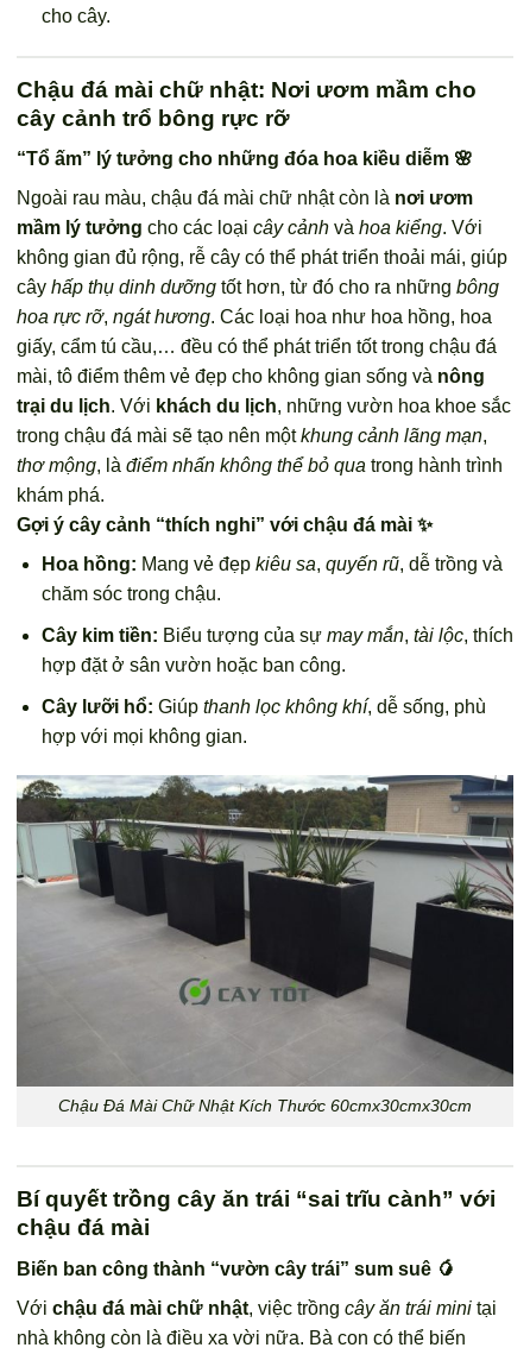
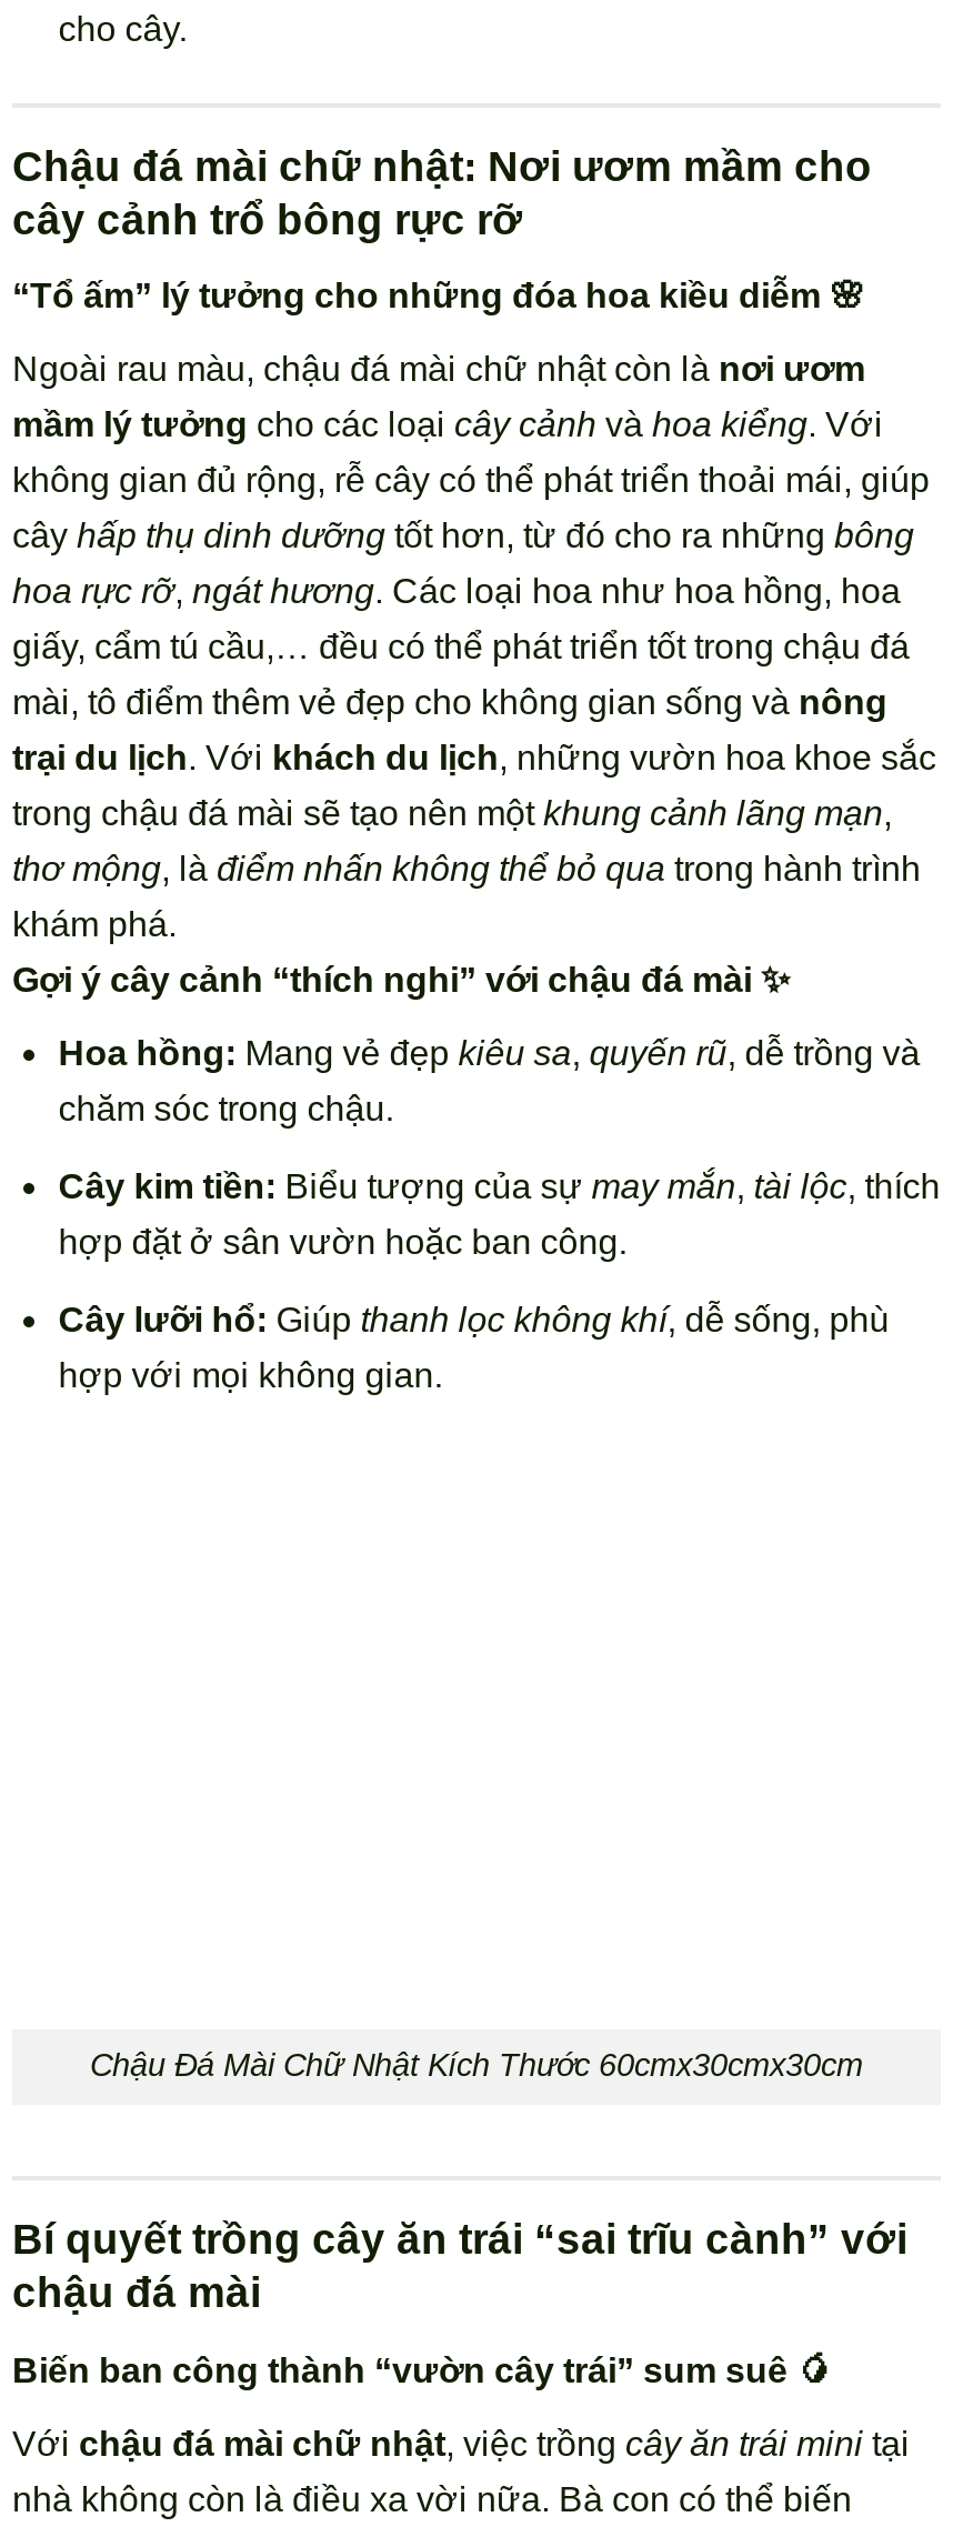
- [image]
